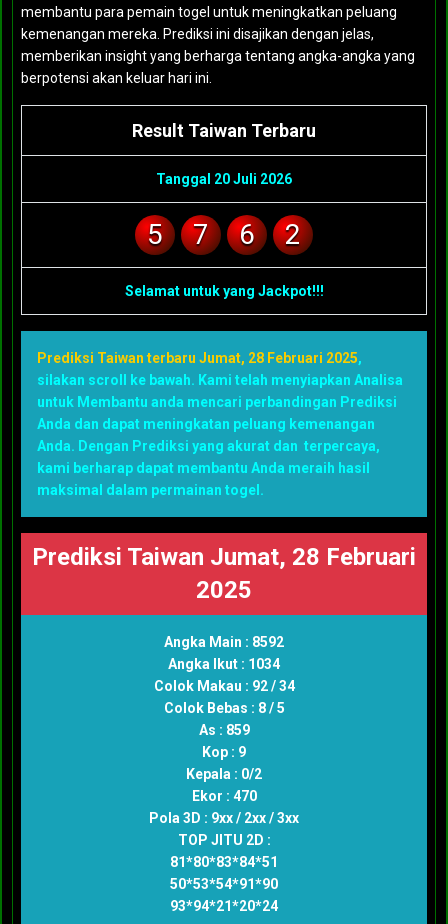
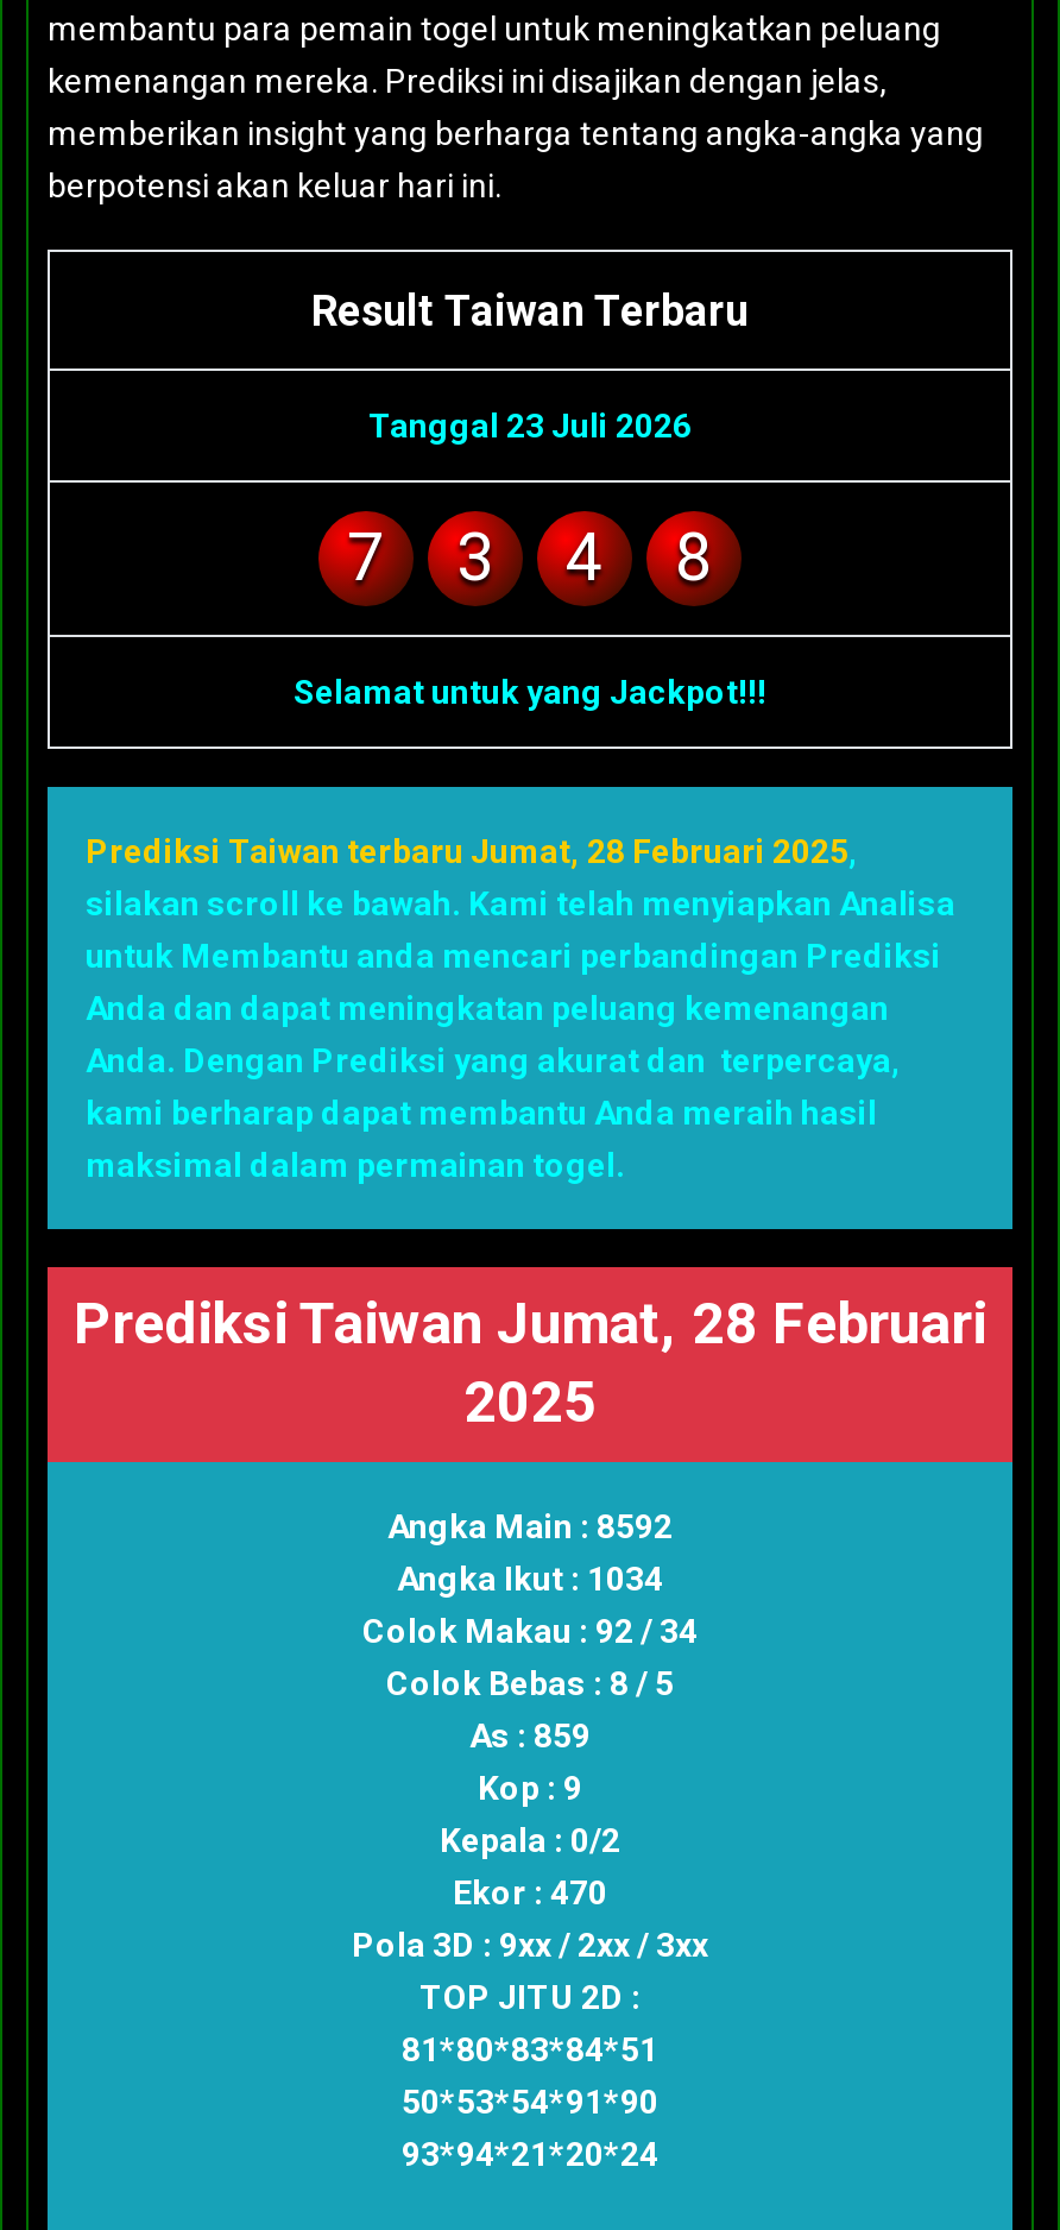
- Tanggal 20 Juli 2026
- 5
+ Tanggal 23 Juli 2026

- 6
- 2
+ 3
+ 4
+ 8
